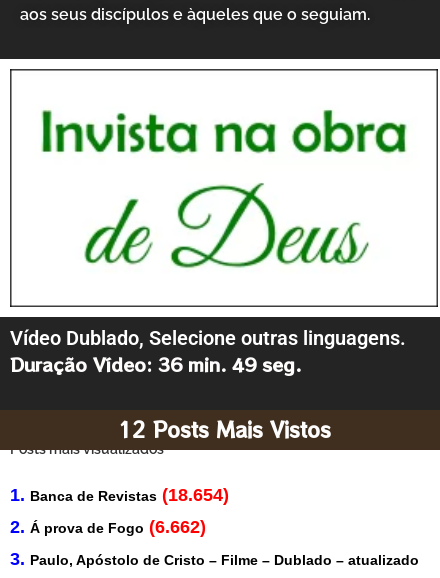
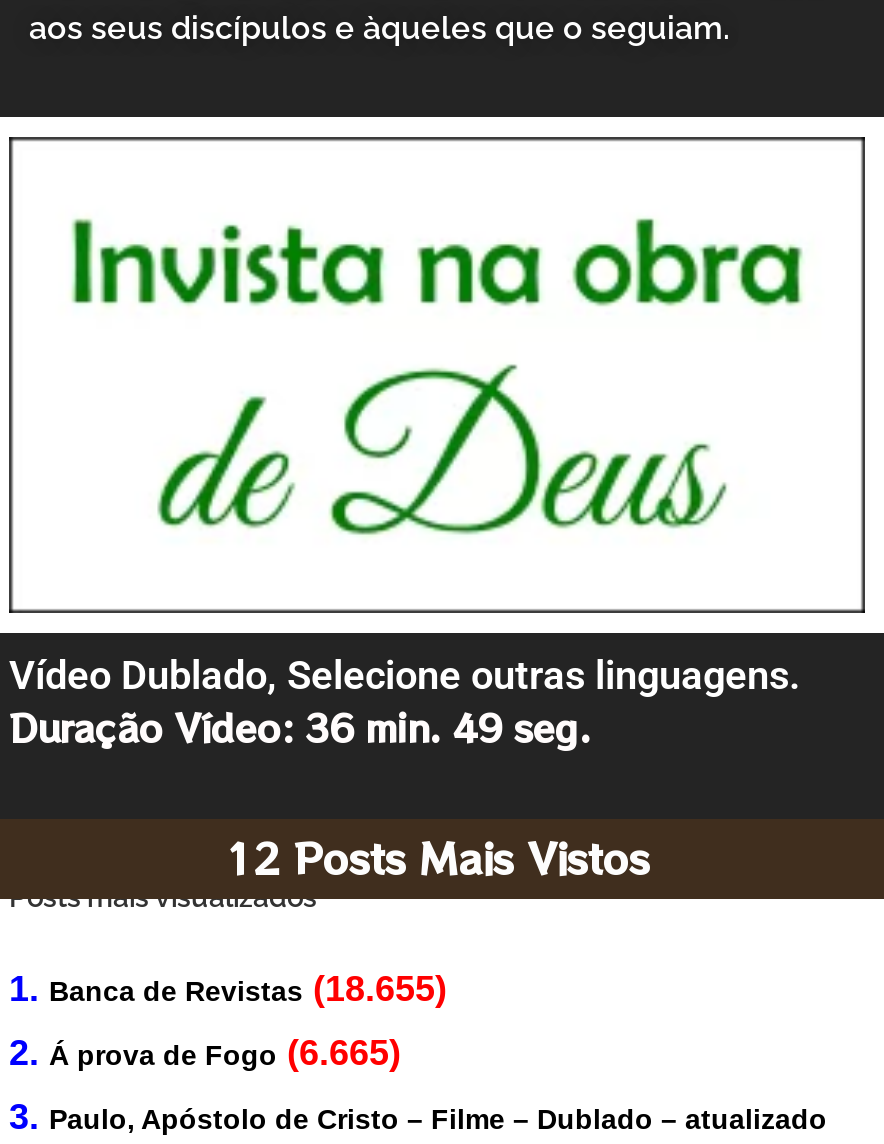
- Banca de Revistas (18.654)
+ Banca de Revistas (18.655)

- Á prova de Fogo (6.662)
+ Á prova de Fogo (6.665)
